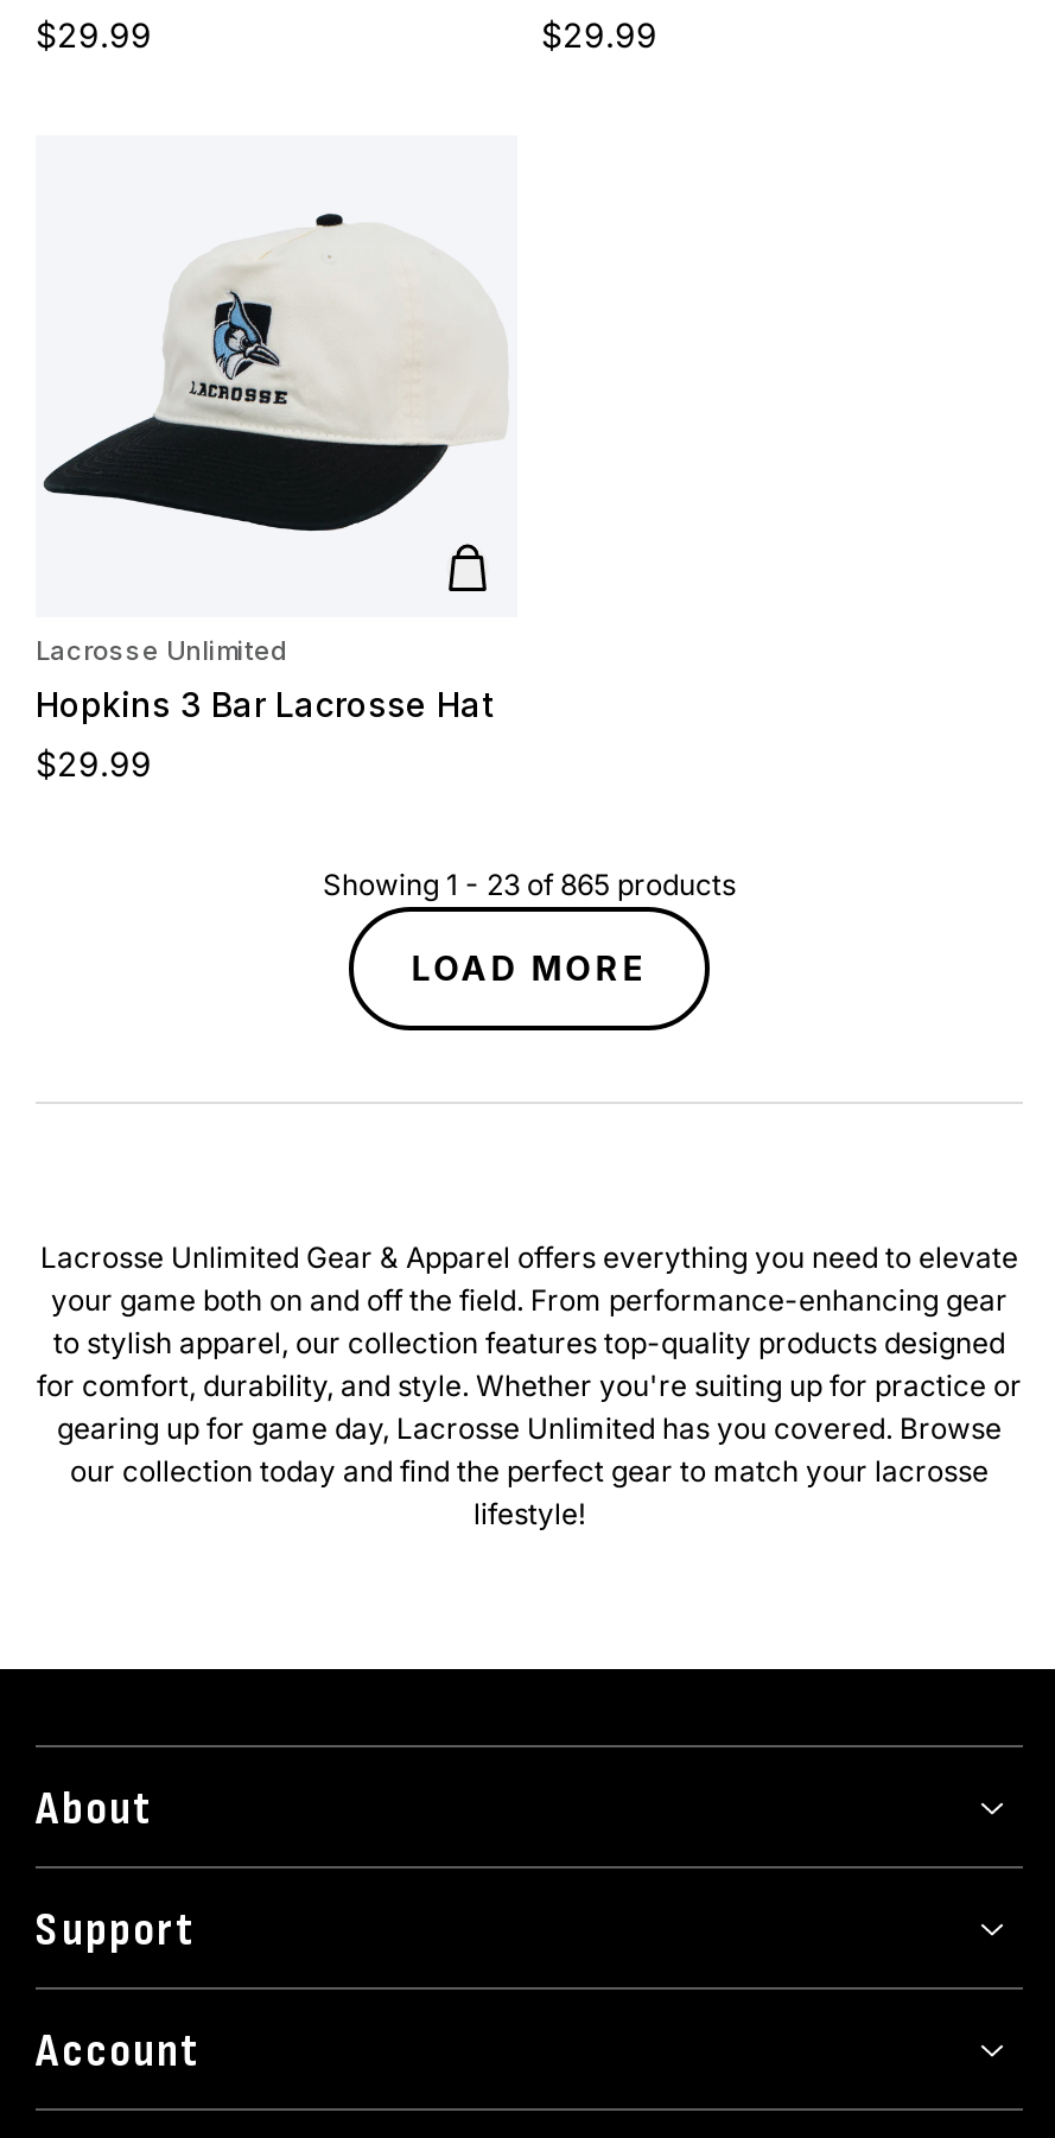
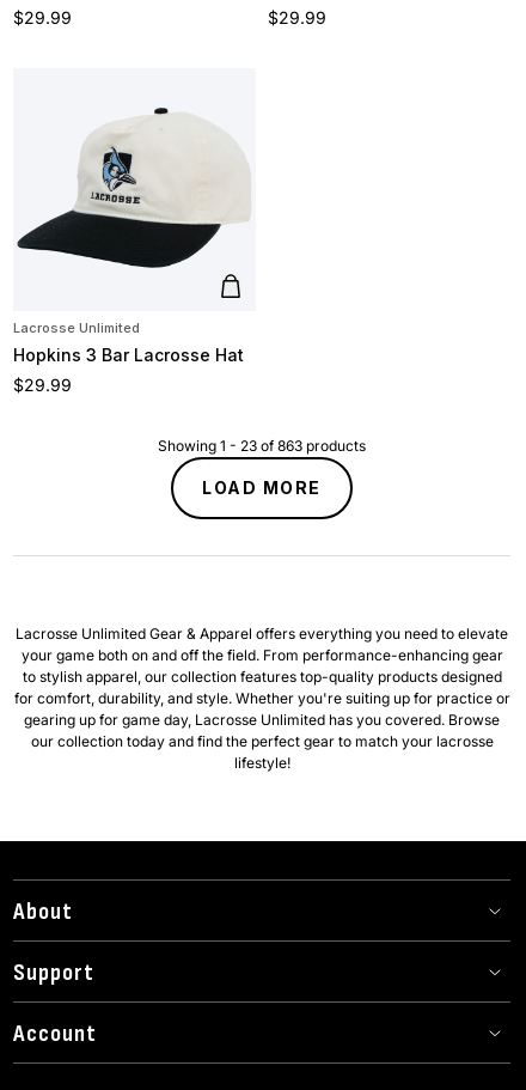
- Showing 1 - 23 of 865 products
+ Showing 1 - 23 of 863 products
